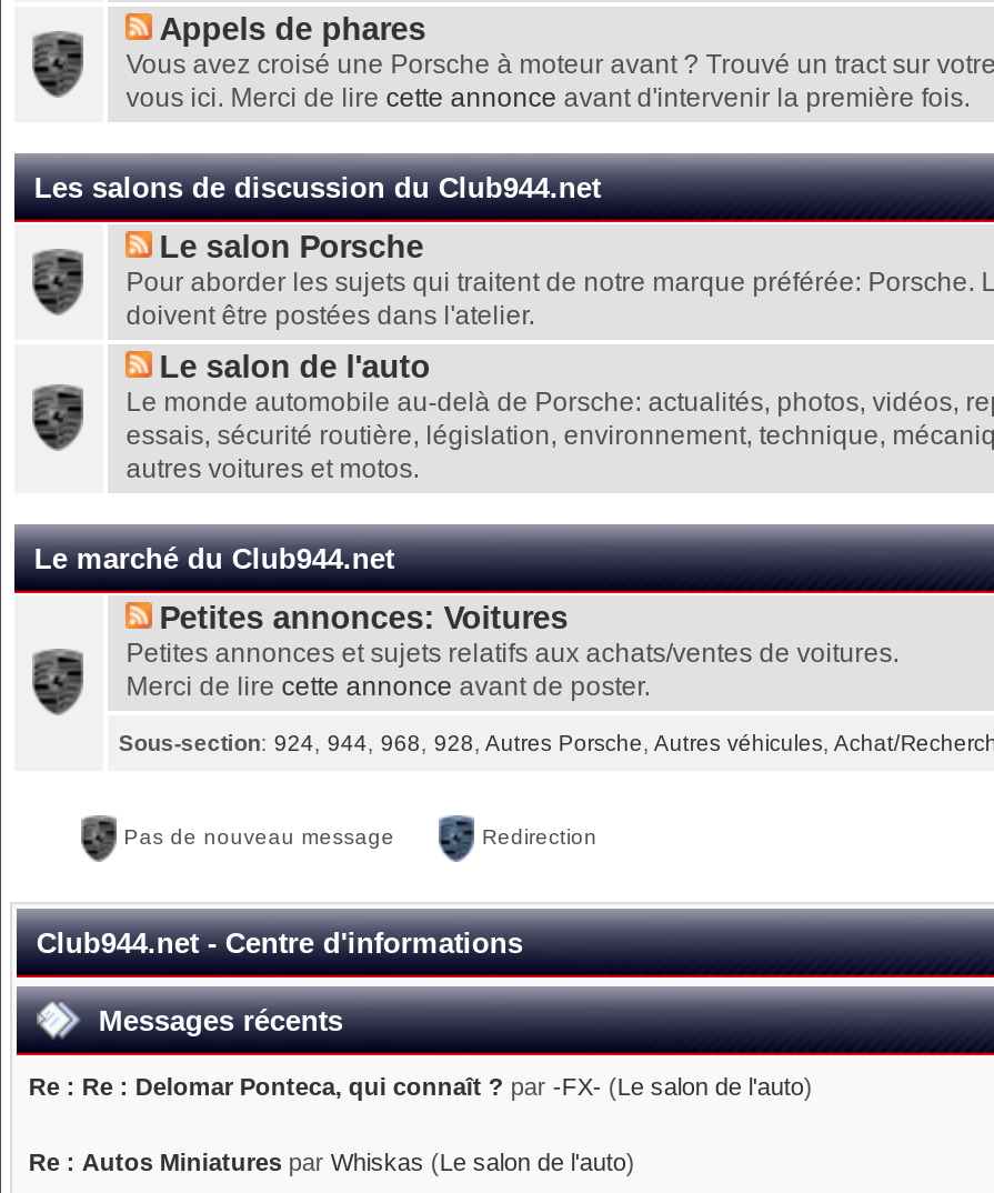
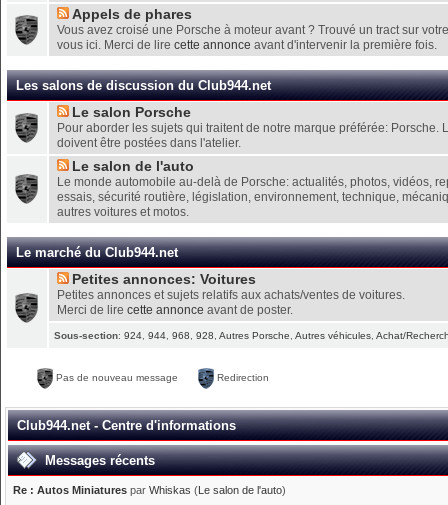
- Re : Re : Delomar Ponteca, qui connaît ? par -FX- (Le salon de l'auto)
